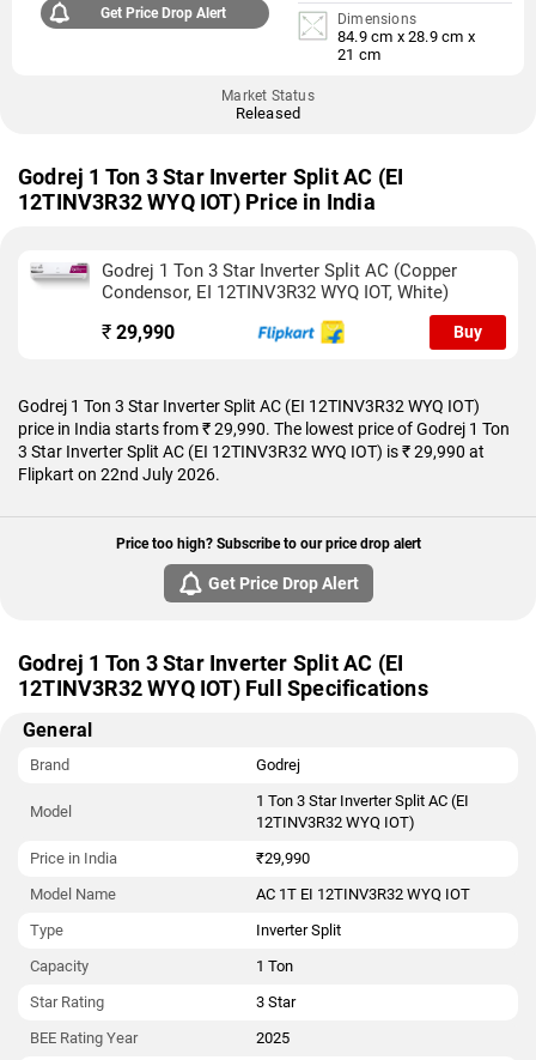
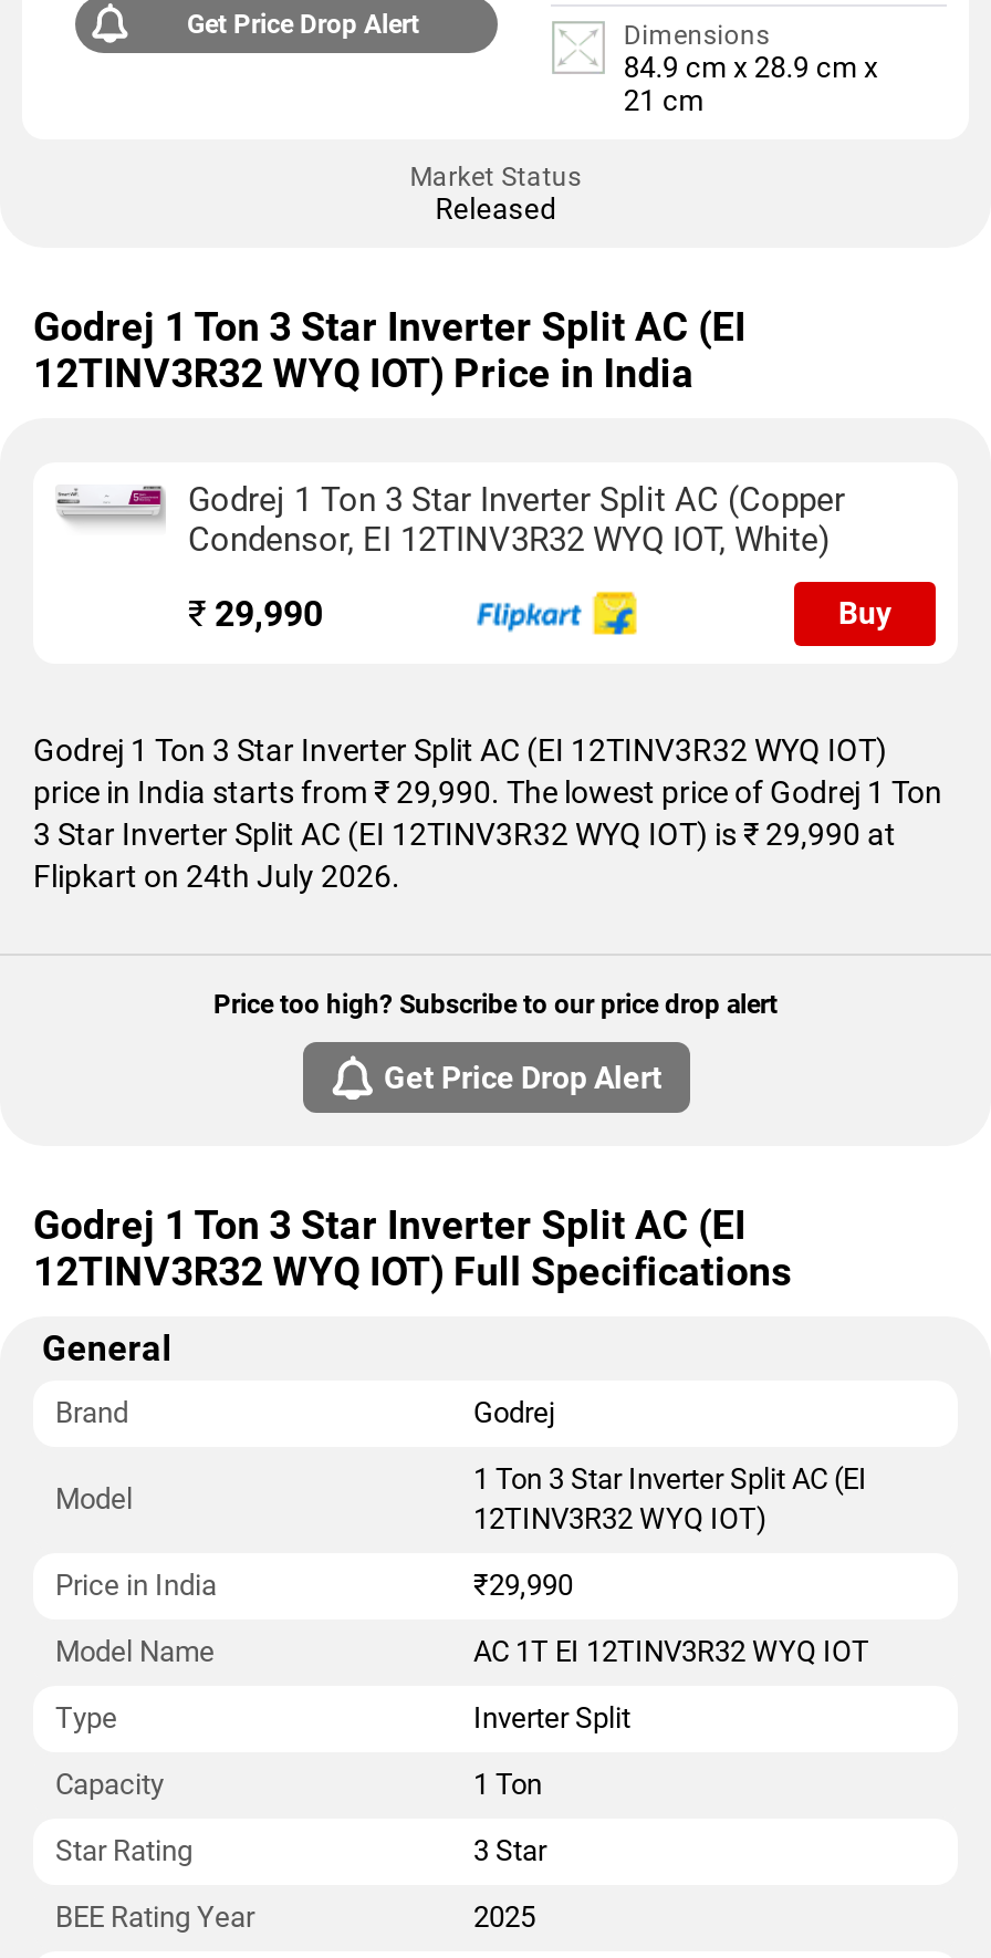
- Flipkart on 22nd July 2026.
+ Flipkart on 24th July 2026.
